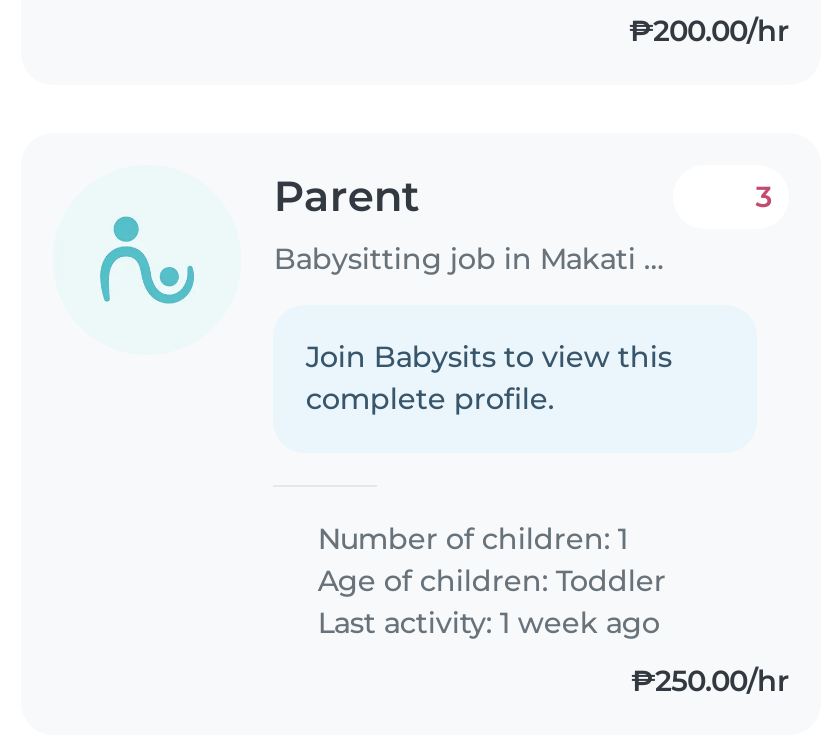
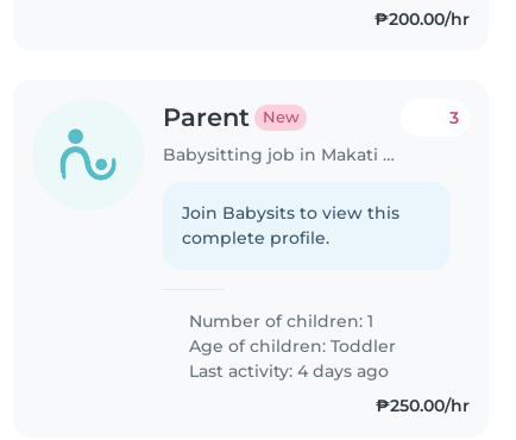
+ New

- Last activity: 1 week ago
+ Last activity: 4 days ago
